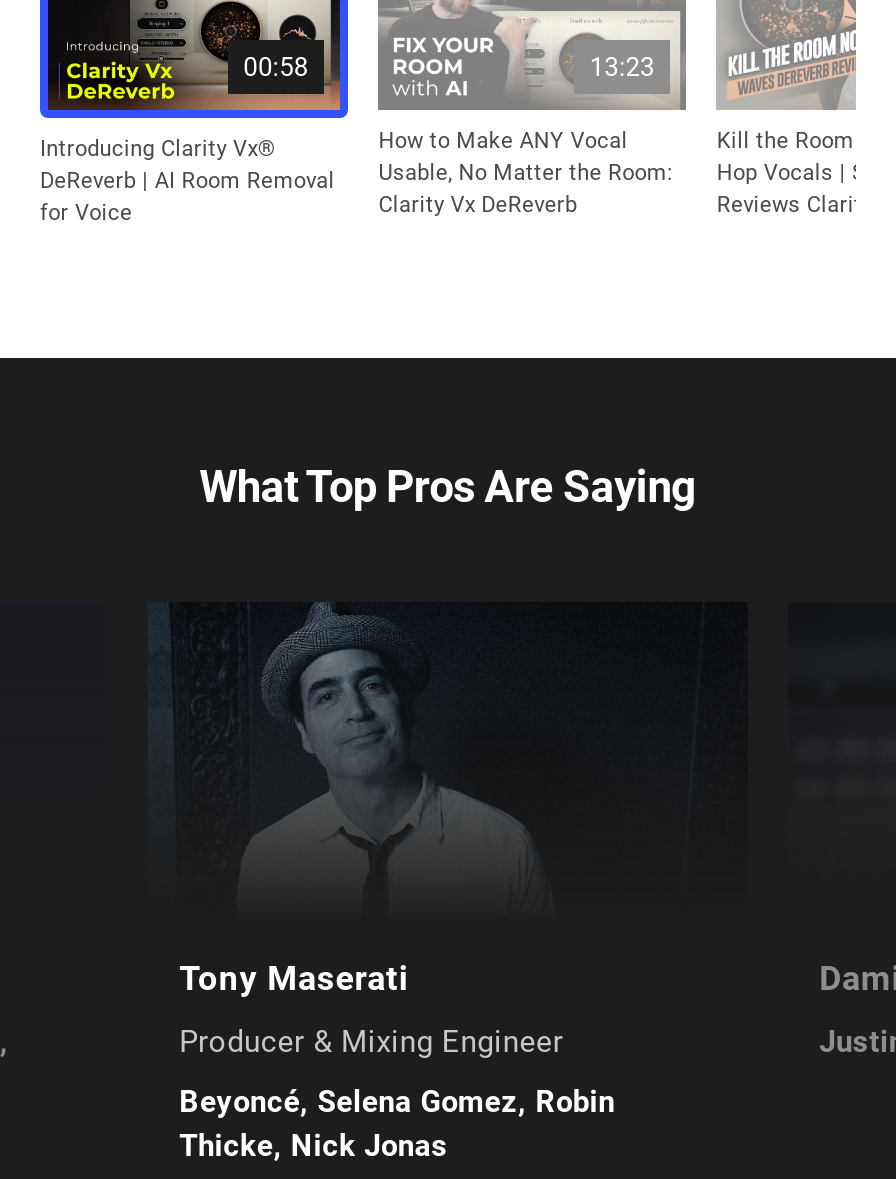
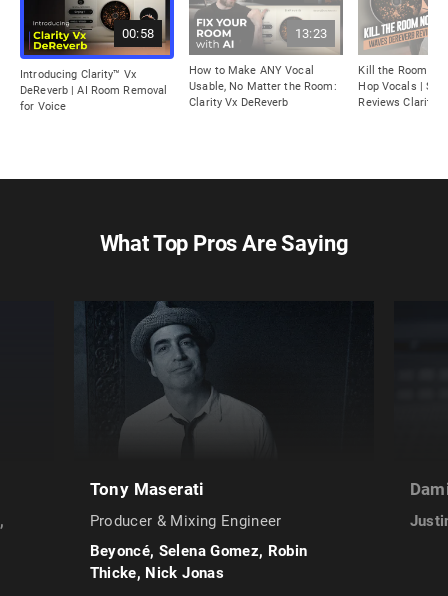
- Introducing Clarity Vx®
+ Introducing Clarity™ Vx
